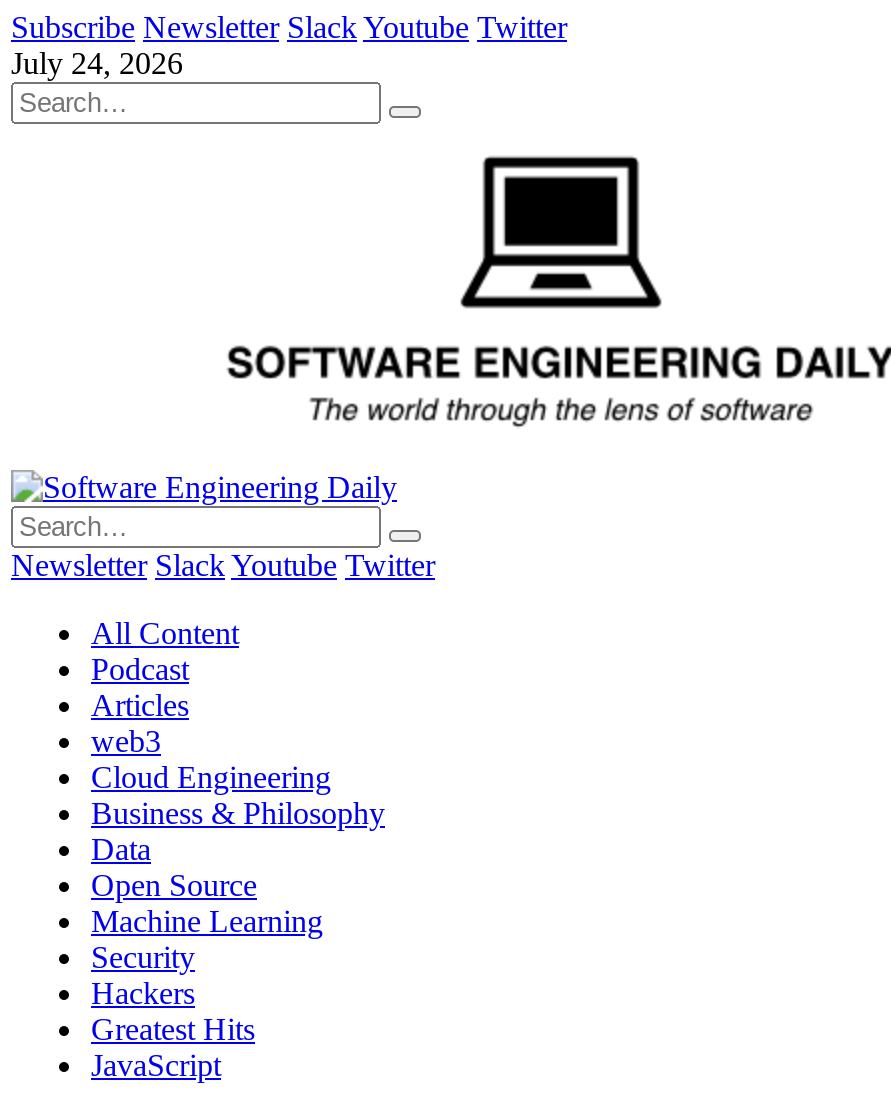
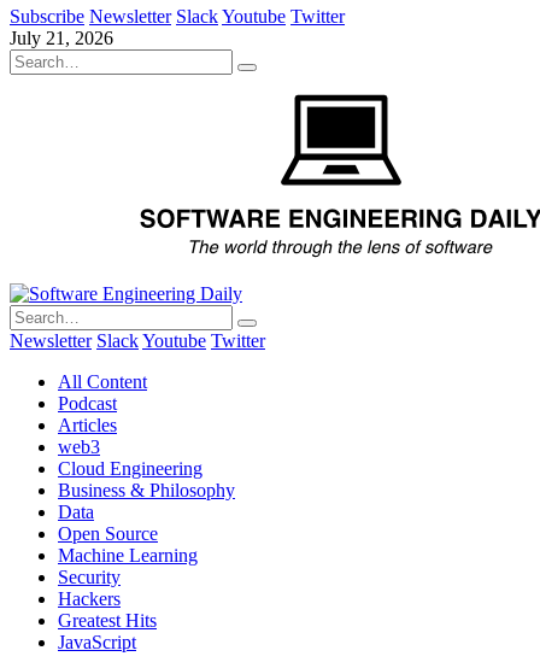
- July 24, 2026
+ July 21, 2026
